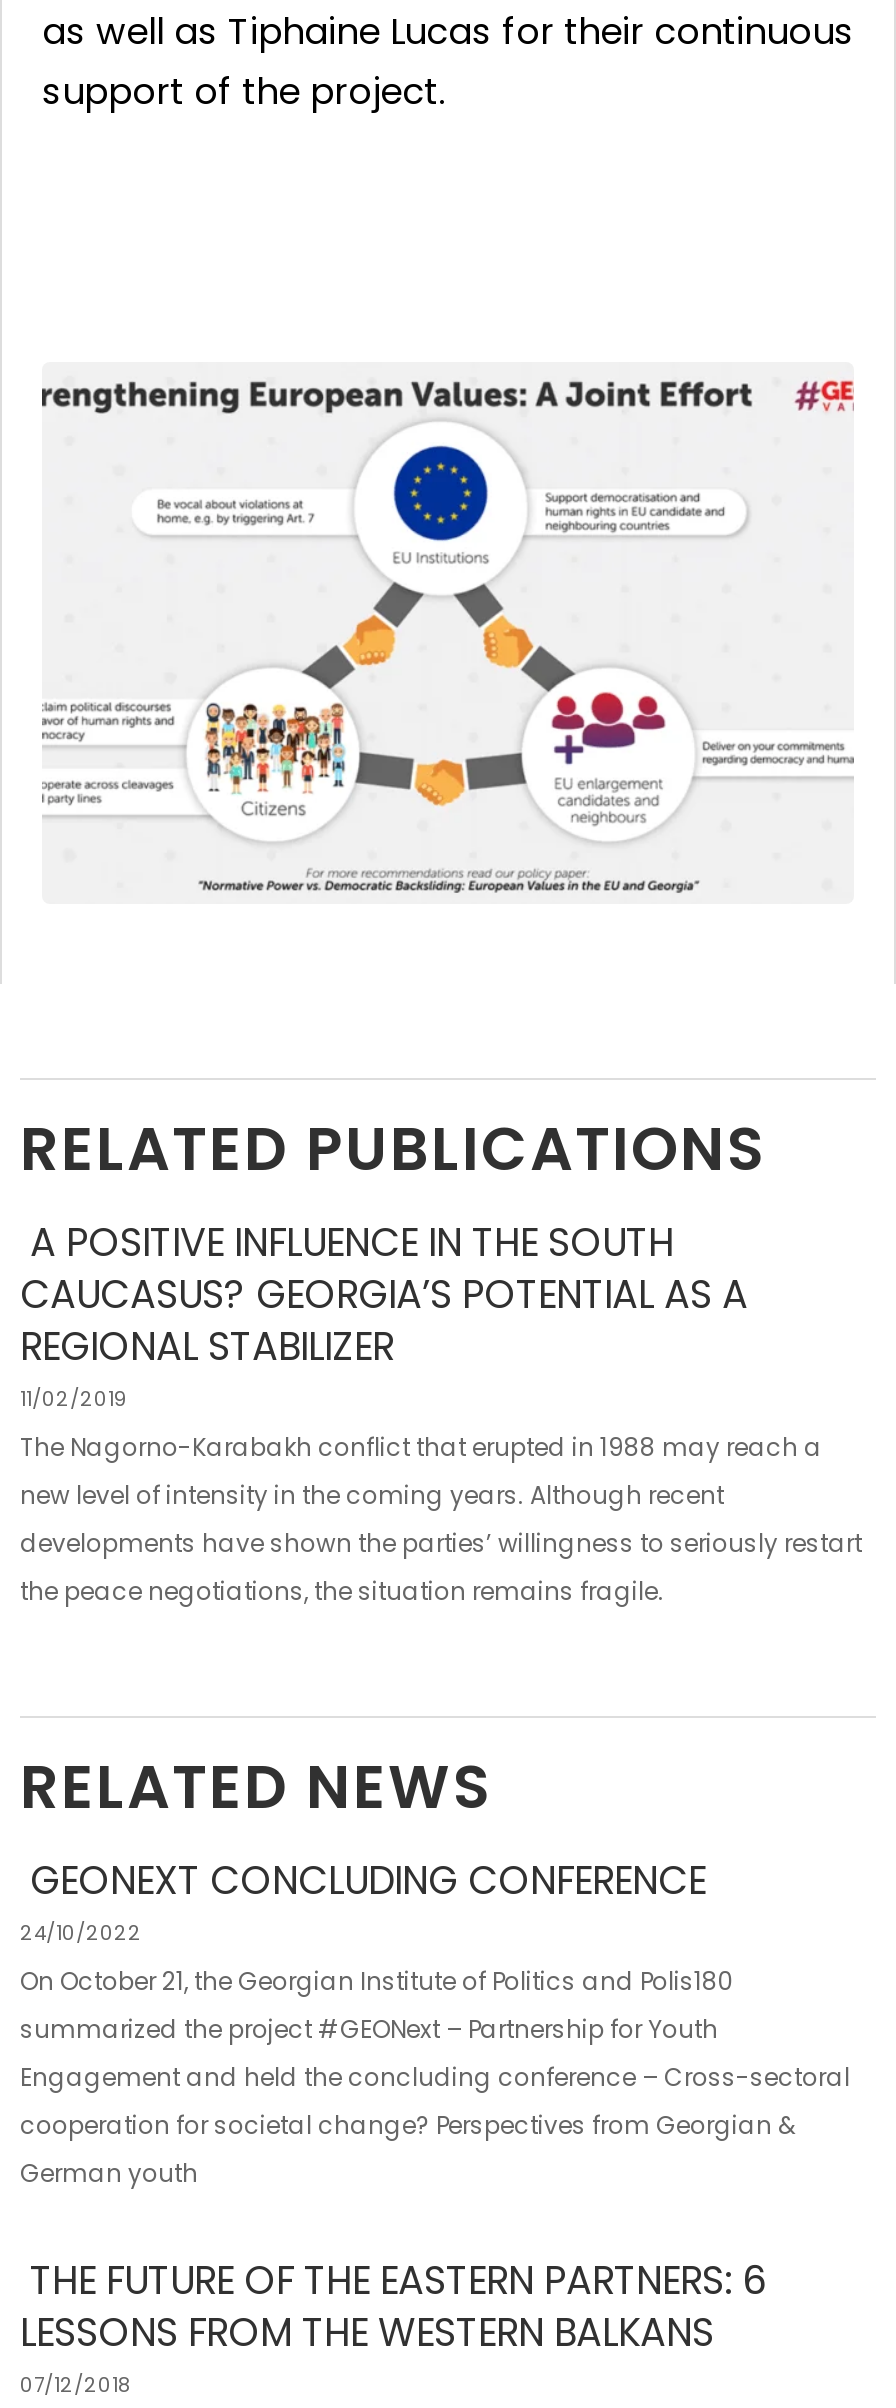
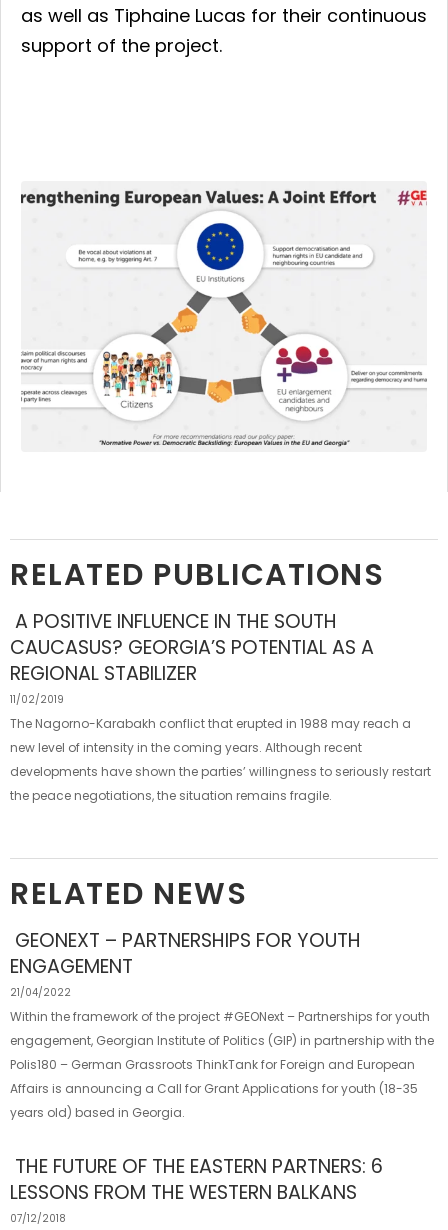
- GEONEXT CONCLUDING CONFERENCE
- 24/10/2022
+ GEONEXT – PARTNERSHIPS FOR YOUTH
+ ENGAGEMENT
+ 21/04/2022

- On October 21, the Georgian Institute of Politics and Polis180
- summarized the project #GEONext – Partnership for Youth
- Engagement and held the concluding conference – Cross-sectoral
- cooperation for societal change? Perspectives from Georgian &
- German youth
+ Within the framework of the project #GEONext – Partnerships for youth
+ engagement, Georgian Institute of Politics (GIP) in partnership with the
+ Polis180 – German Grassroots ThinkTank for Foreign and European
+ Affairs is announcing a Call for Grant Applications for youth (18-35
+ years old) based in Georgia.
